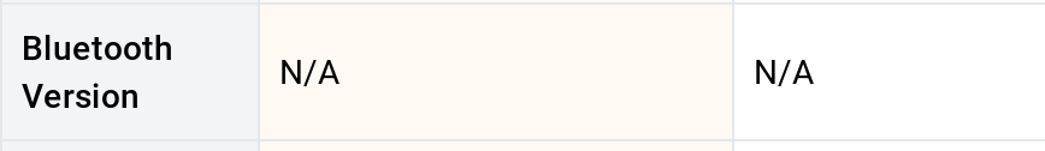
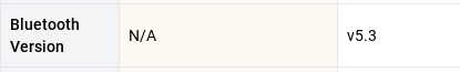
- N/A
+ v5.3
